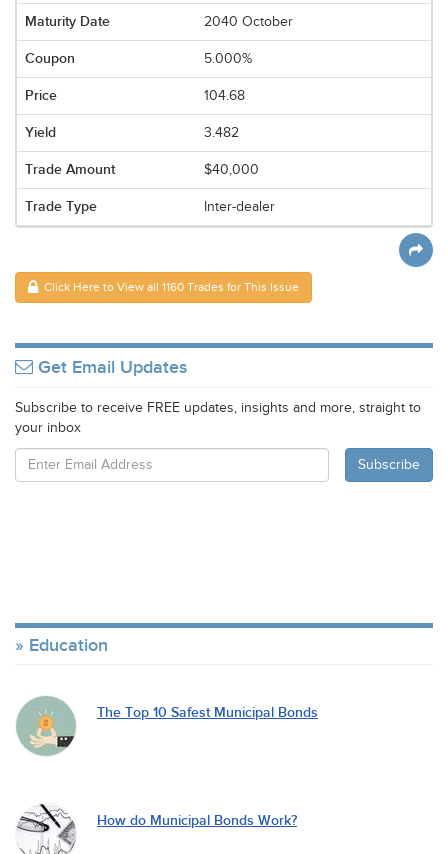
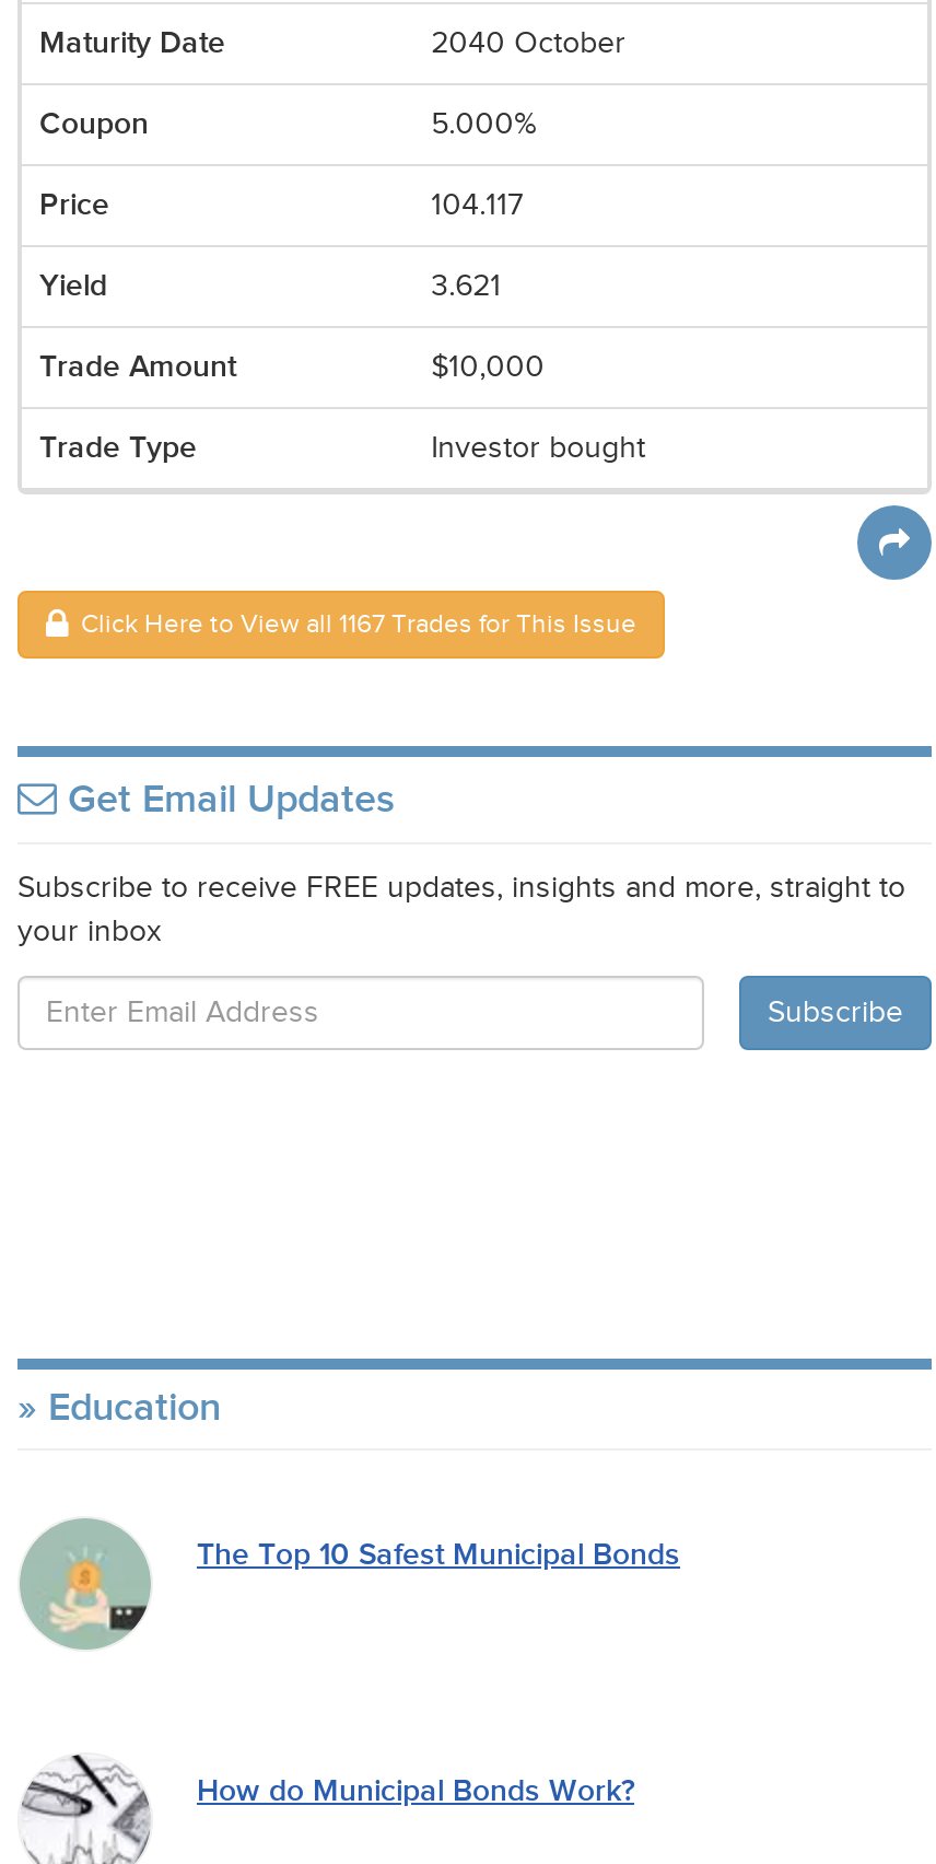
- 104.68
+ 104.117

- 3.482
+ 3.621

- $40,000
+ $10,000

- Inter-dealer
+ Investor bought

- Click Here to View all 1160 Trades for This Issue
+ Click Here to View all 1167 Trades for This Issue
